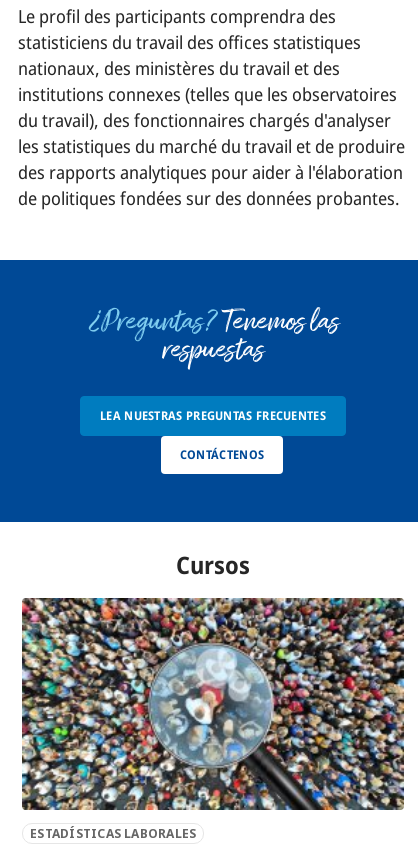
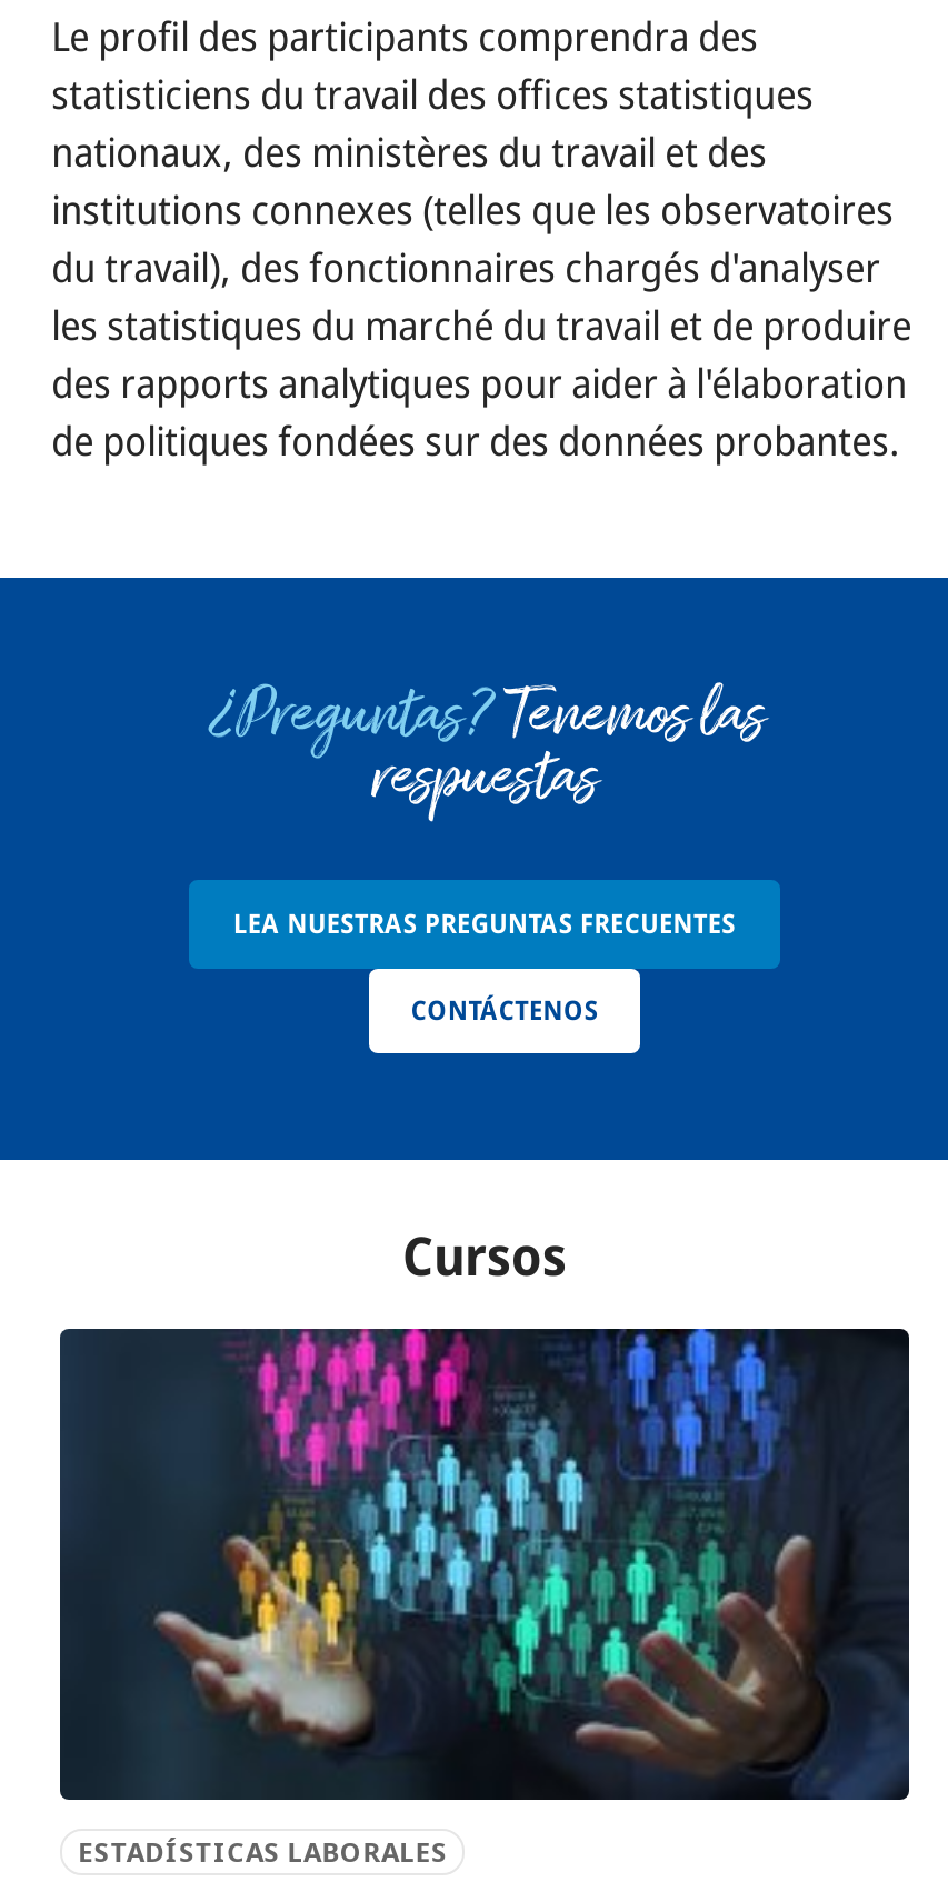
- [image]
+ [image]
